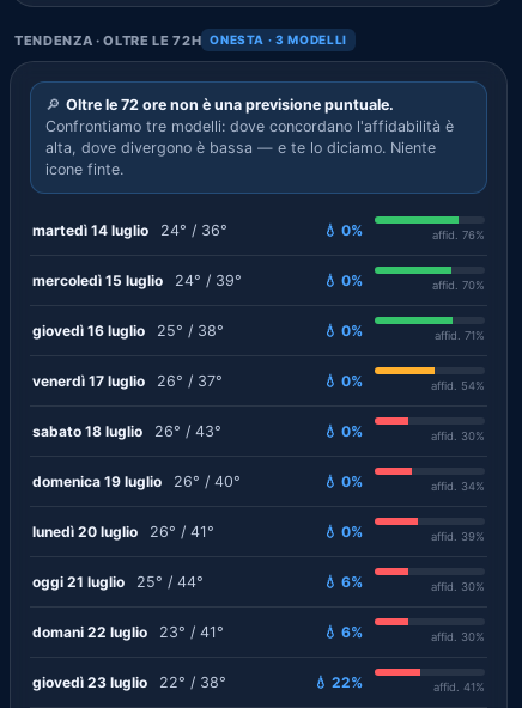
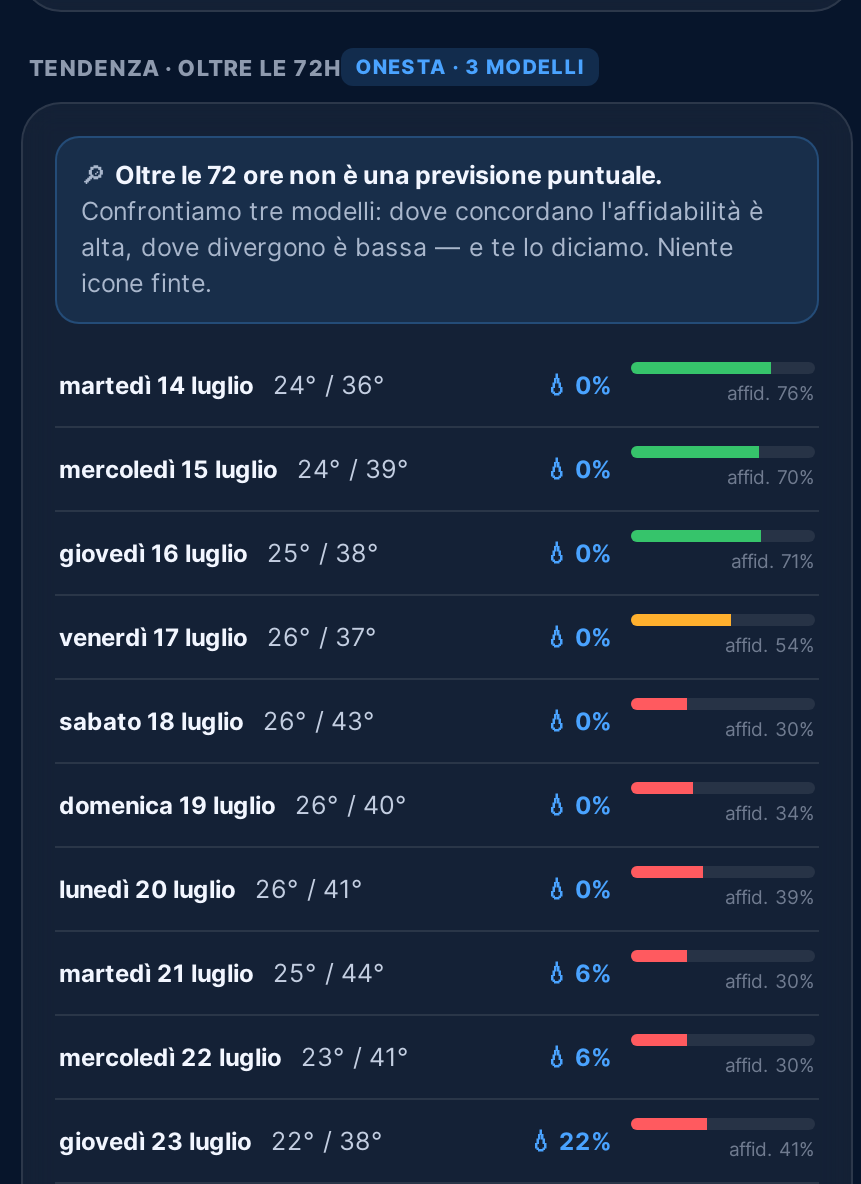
- oggi 21 luglio
+ martedì 21 luglio

- domani 22 luglio
+ mercoledì 22 luglio
